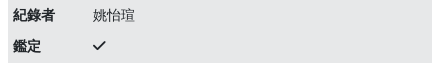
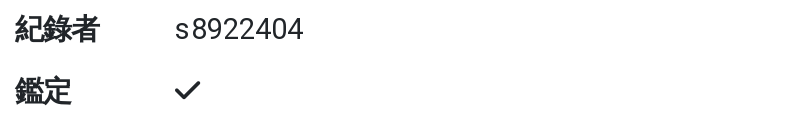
- 姚怡瑄
+ s8922404
